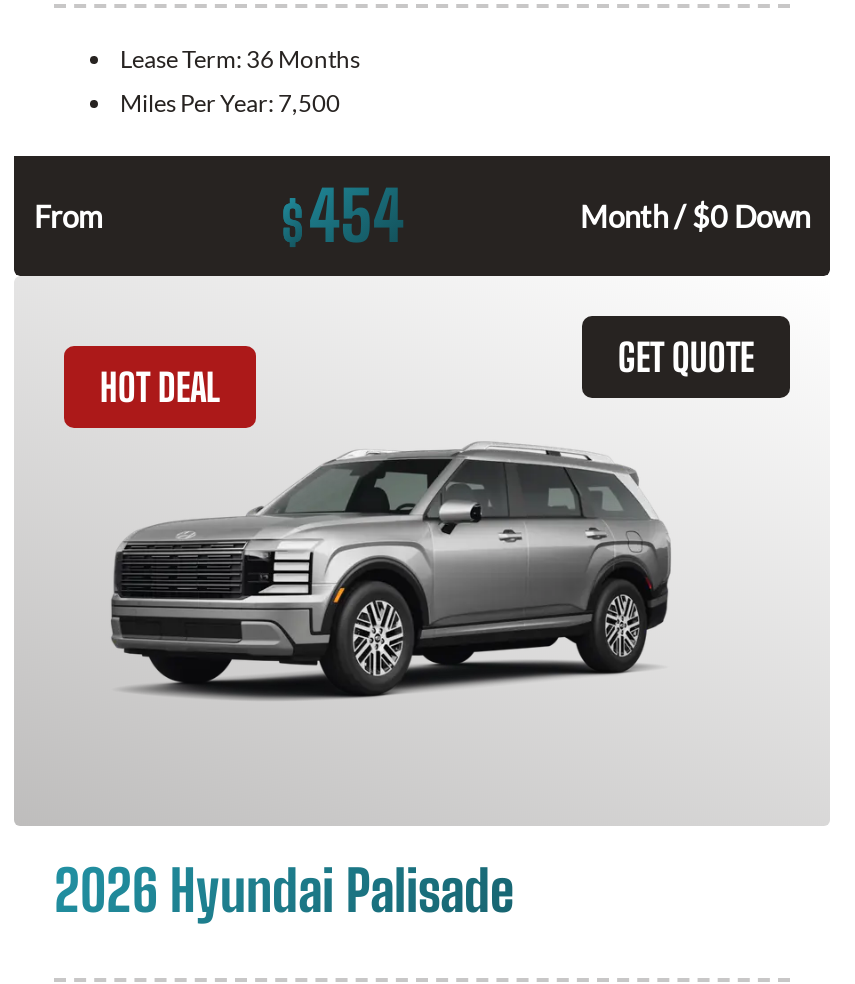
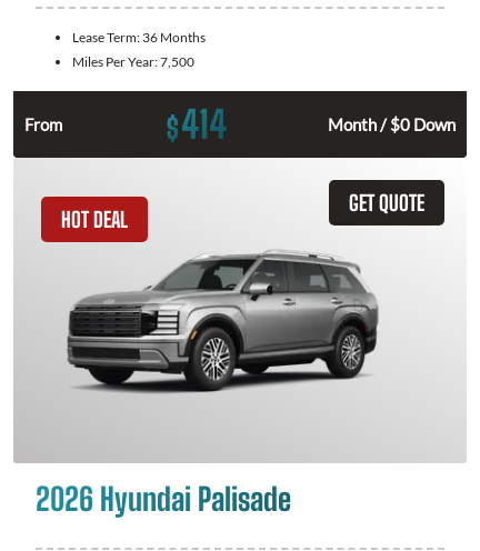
- $ 454
+ $ 414
